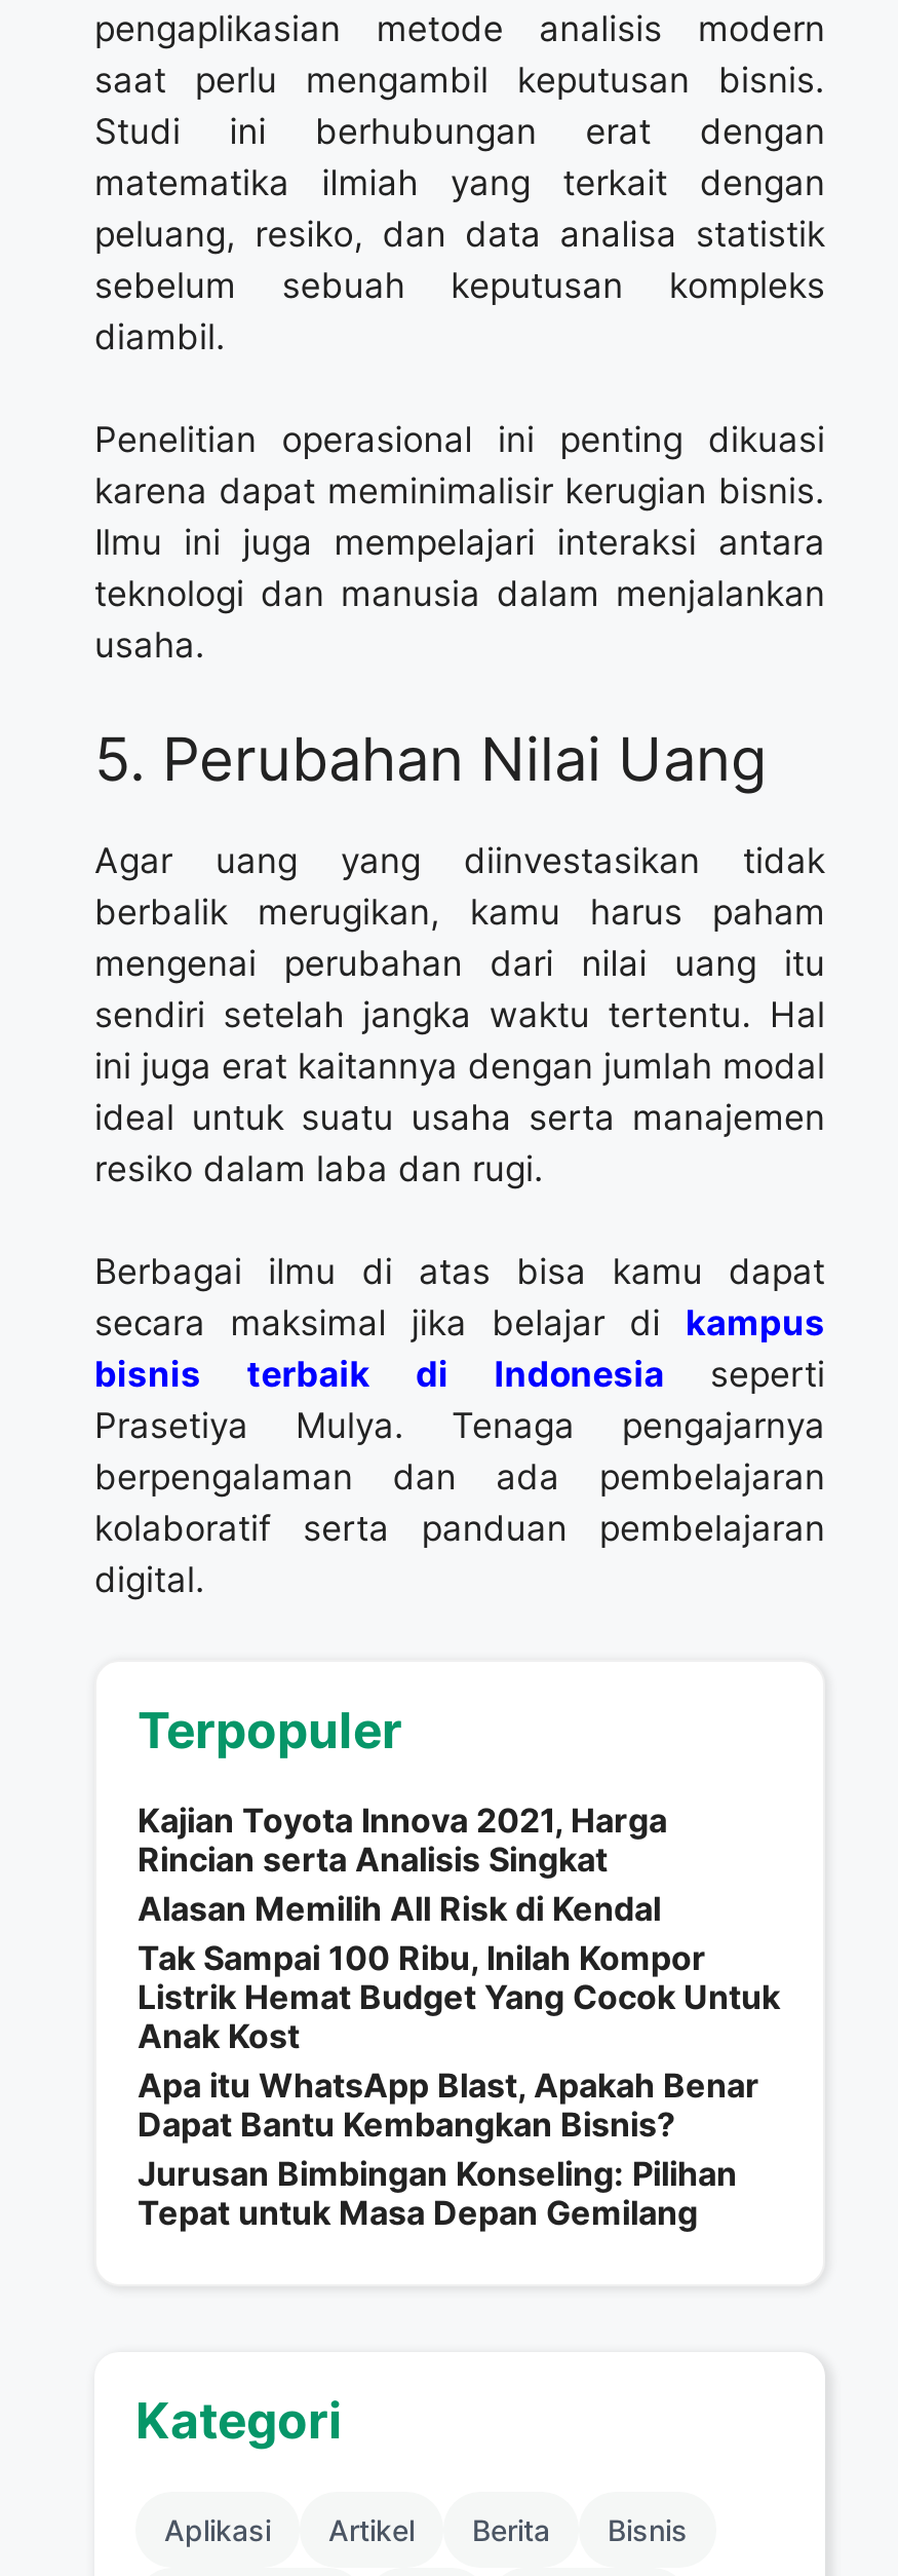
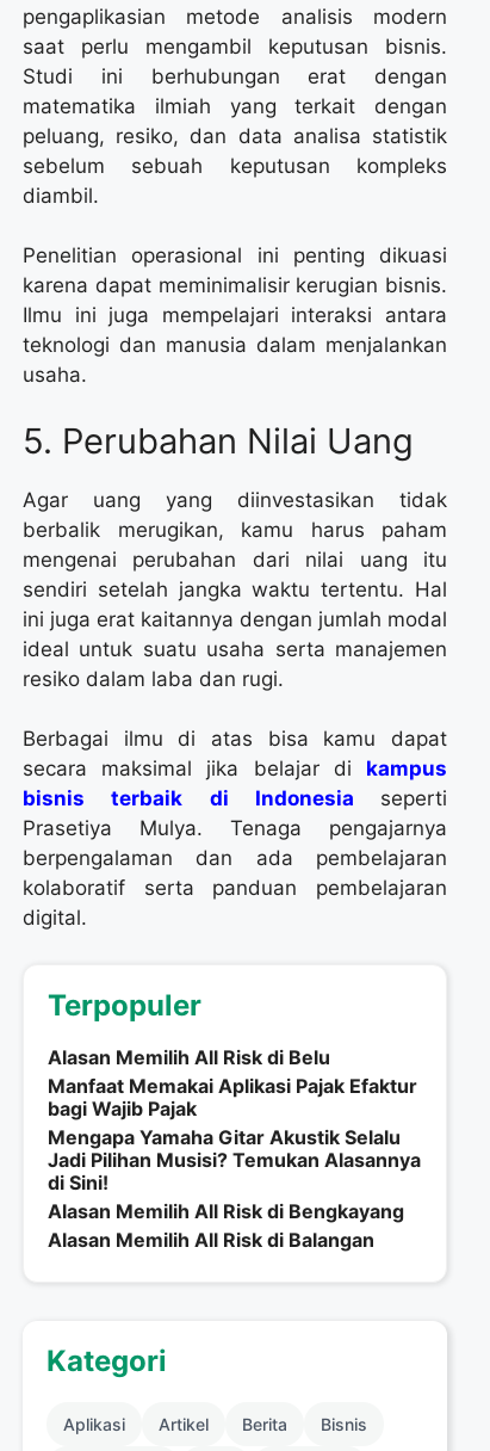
- Kajian Toyota Innova 2021, Harga
- Rincian serta Analisis Singkat
- Alasan Memilih All Risk di Kendal
- Tak Sampai 100 Ribu, Inilah Kompor
- Listrik Hemat Budget Yang Cocok Untuk
- Anak Kost
- Apa itu WhatsApp Blast, Apakah Benar
- Dapat Bantu Kembangkan Bisnis?
- Jurusan Bimbingan Konseling: Pilihan
- Tepat untuk Masa Depan Gemilang
+ Alasan Memilih All Risk di Belu
+ Manfaat Memakai Aplikasi Pajak Efaktur
+ bagi Wajib Pajak
+ Mengapa Yamaha Gitar Akustik Selalu
+ Jadi Pilihan Musisi? Temukan Alasannya
+ di Sini!
+ Alasan Memilih All Risk di Bengkayang
+ Alasan Memilih All Risk di Balangan
